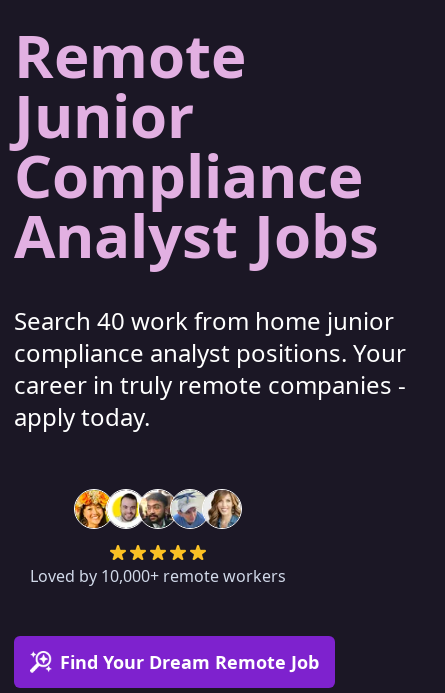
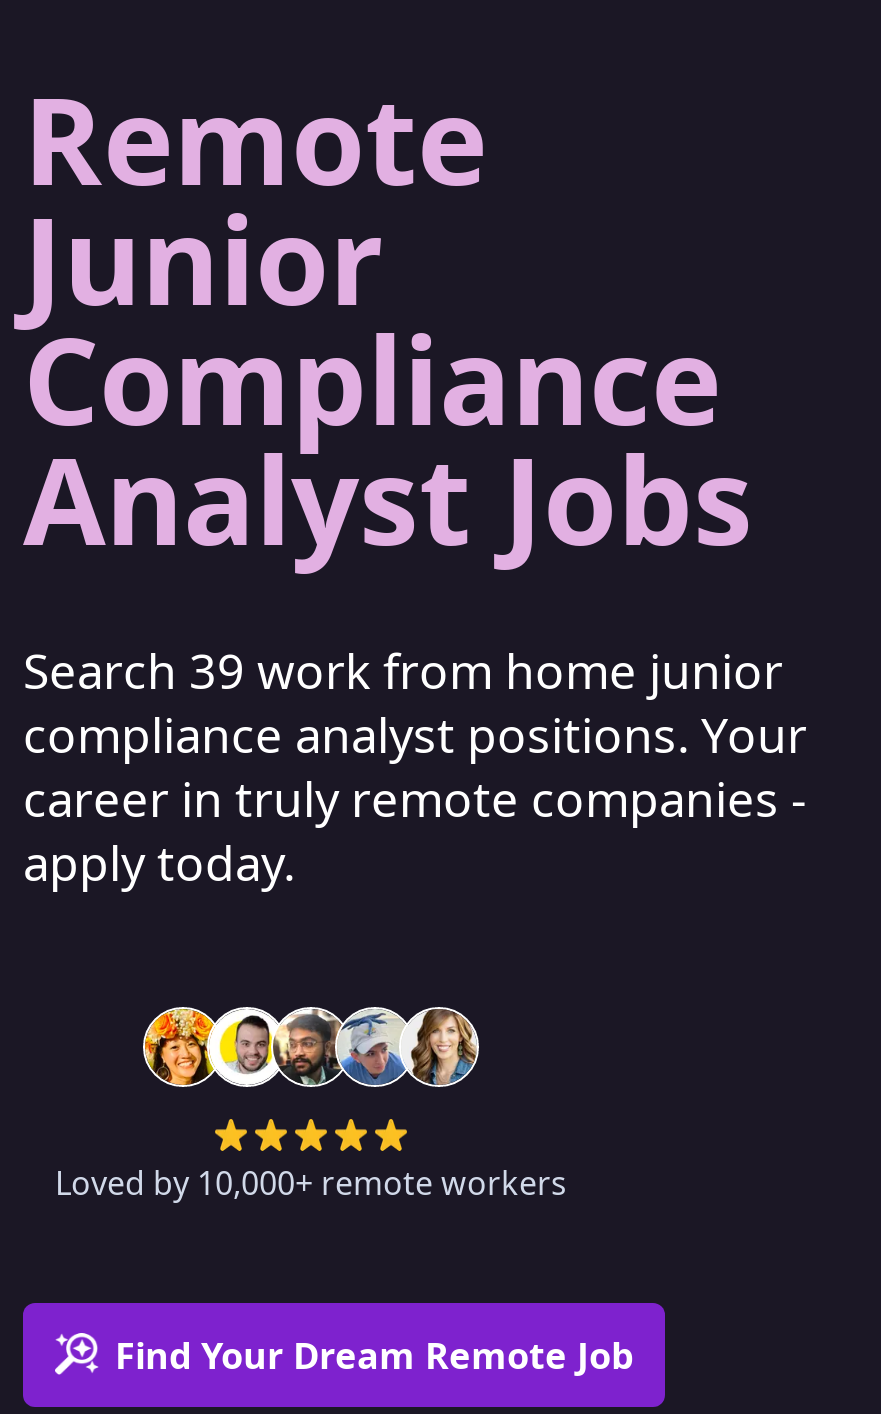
- Search 40 work from home junior
+ Search 39 work from home junior
